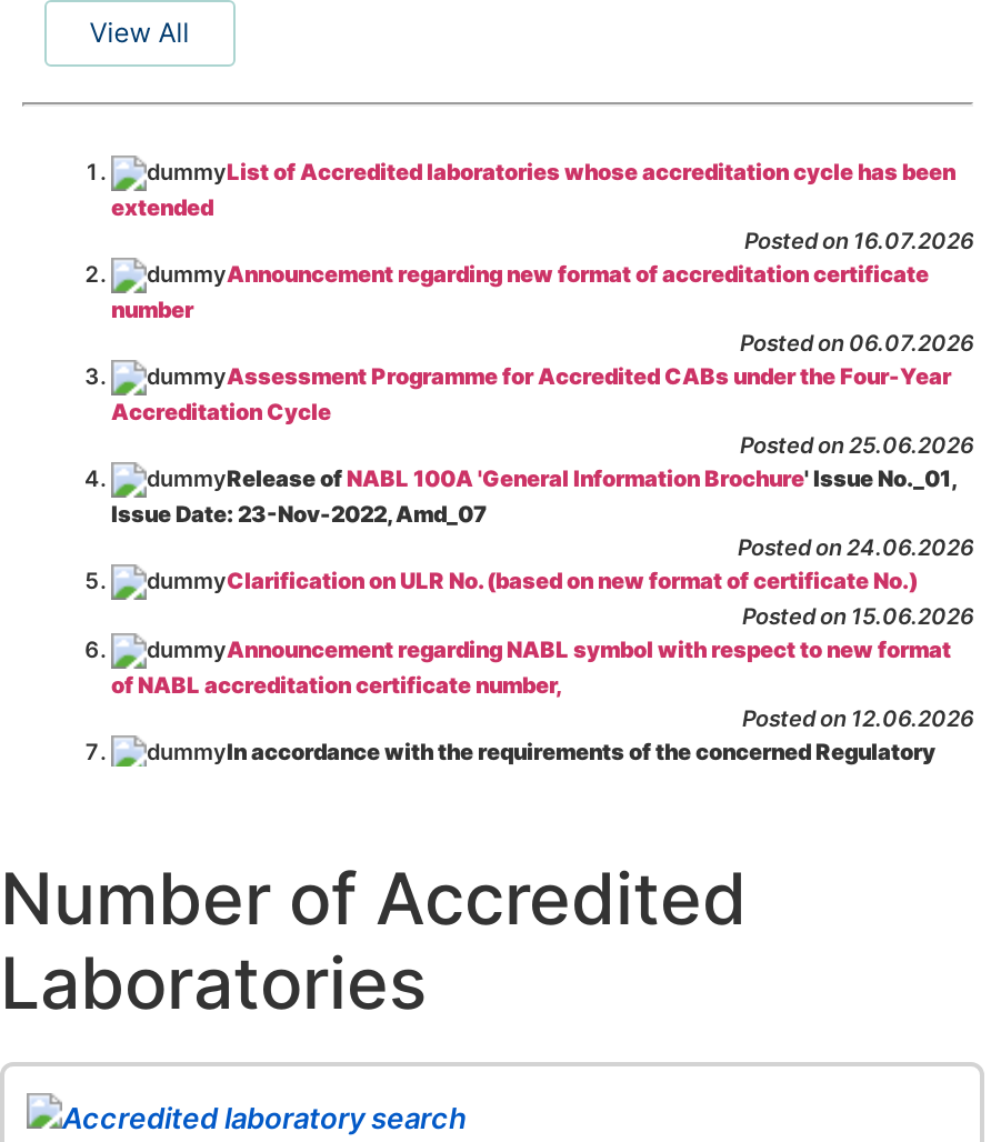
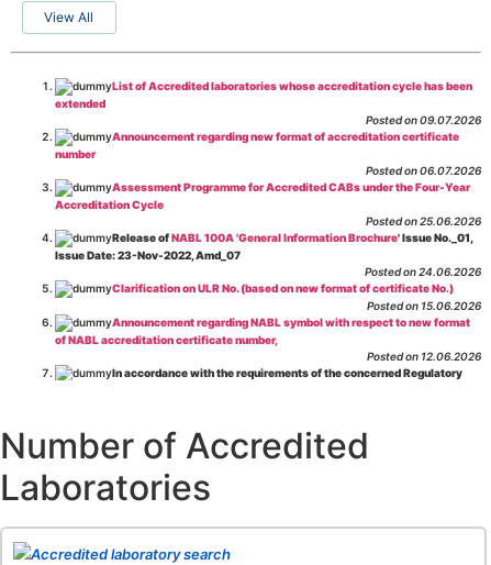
- Posted on 16.07.2026
+ Posted on 09.07.2026
